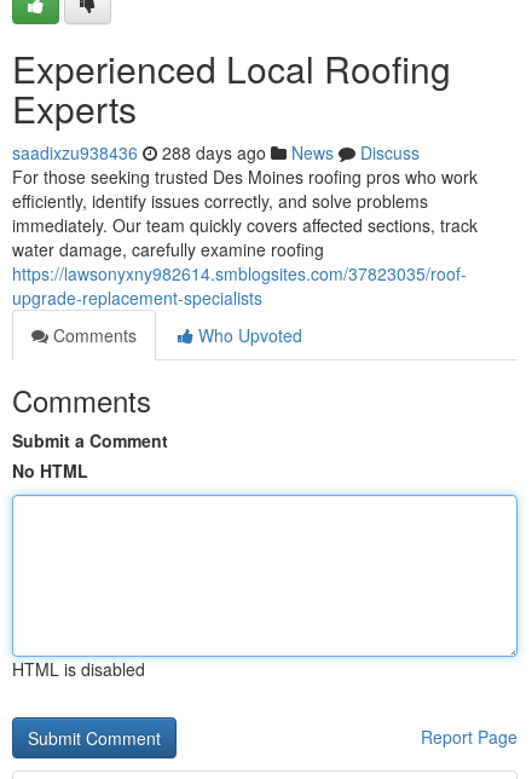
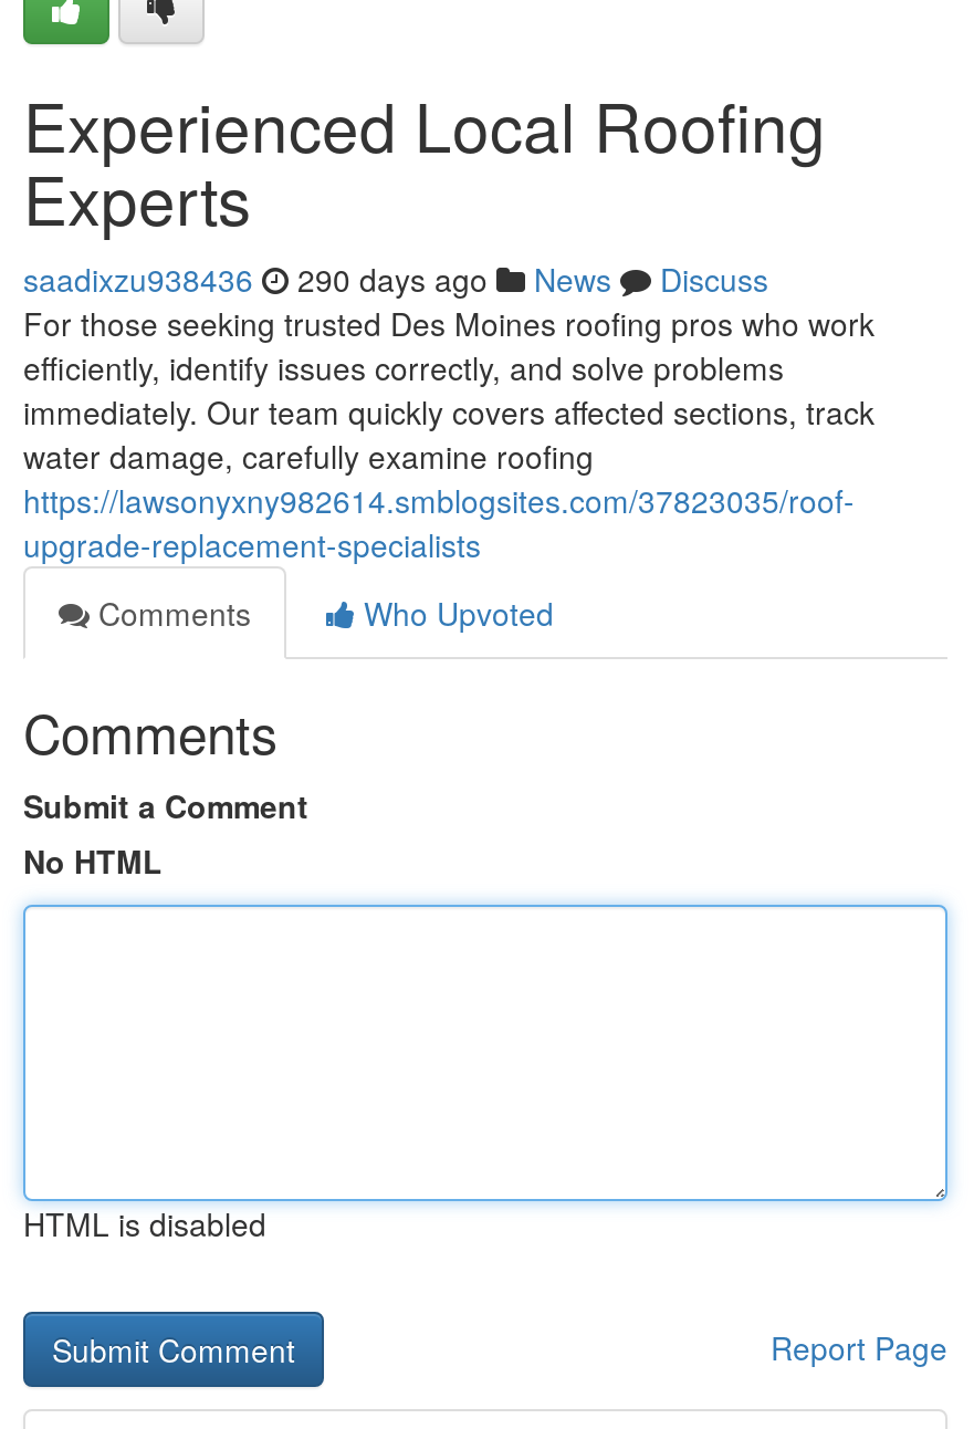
- saadixzu938436 288 days ago News Discuss
+ saadixzu938436 290 days ago News Discuss
